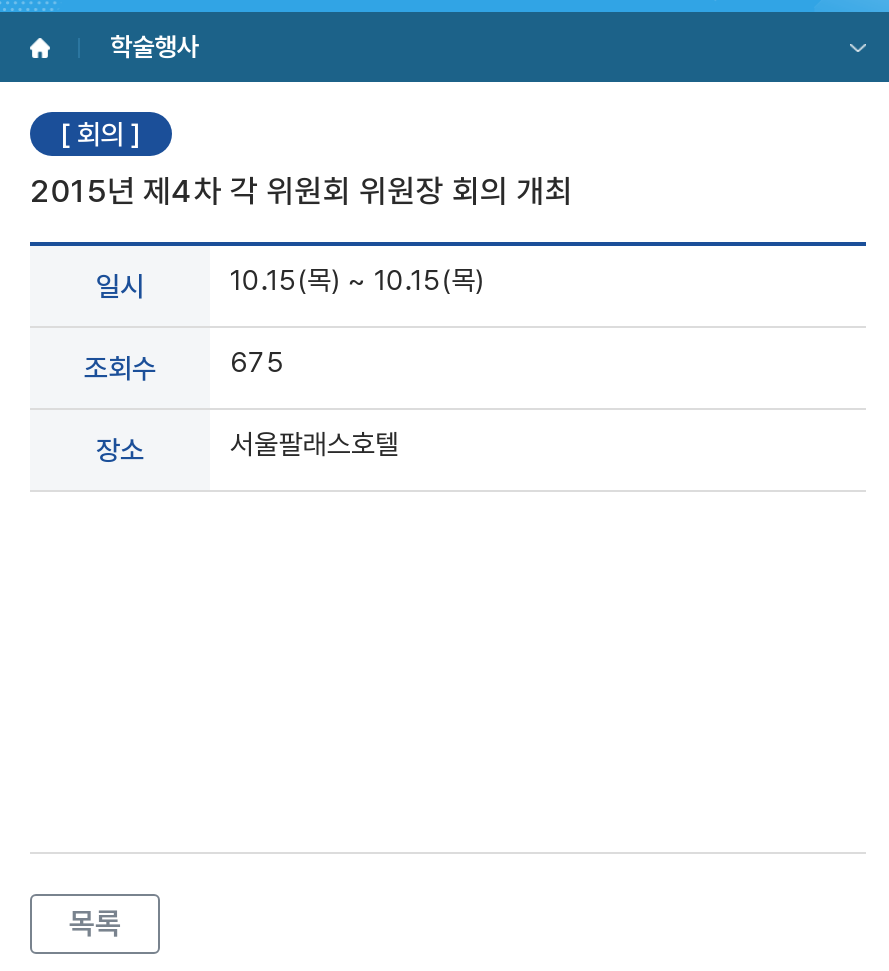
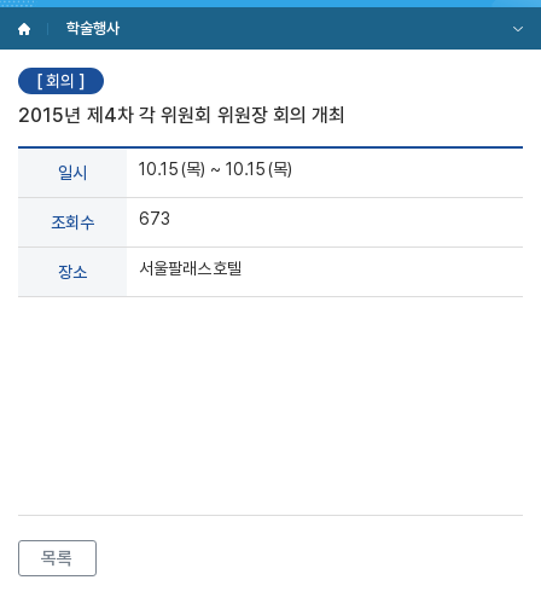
- 675
+ 673
